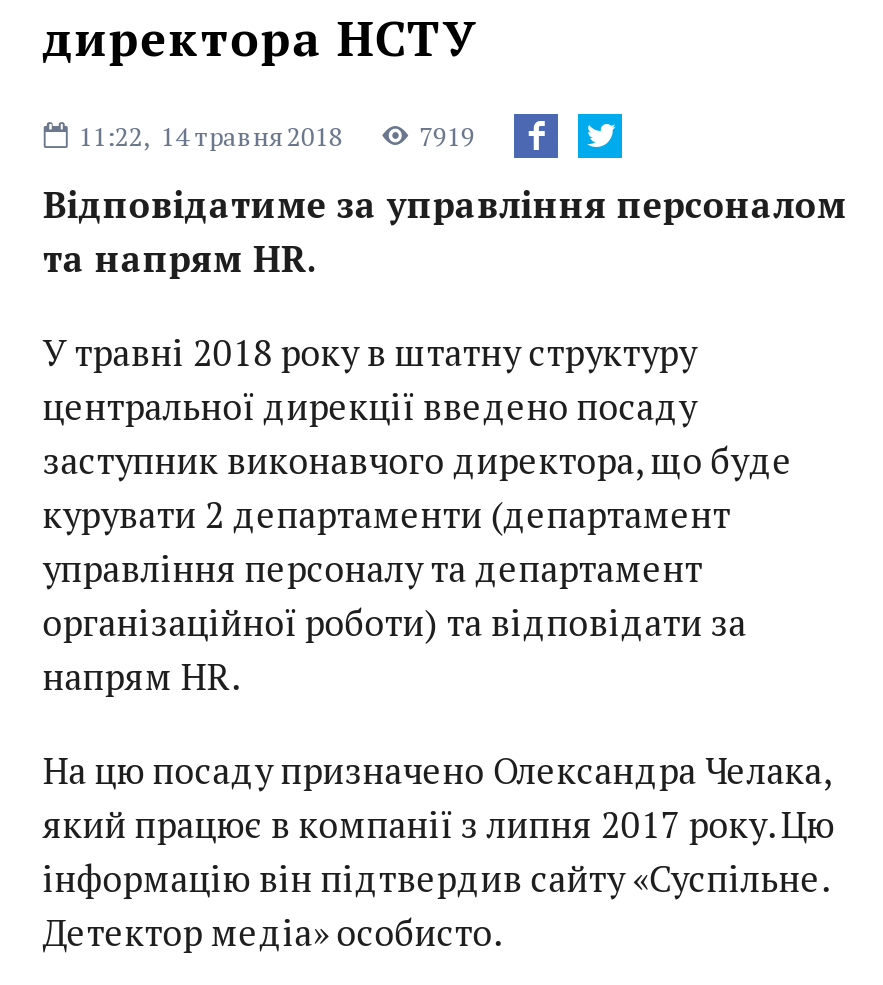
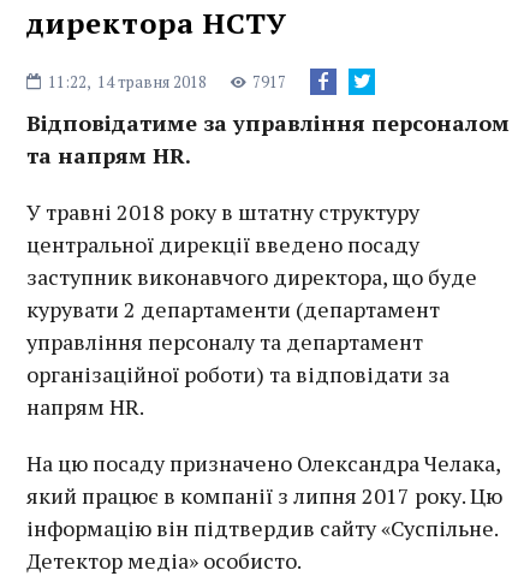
- 7919
+ 7917
